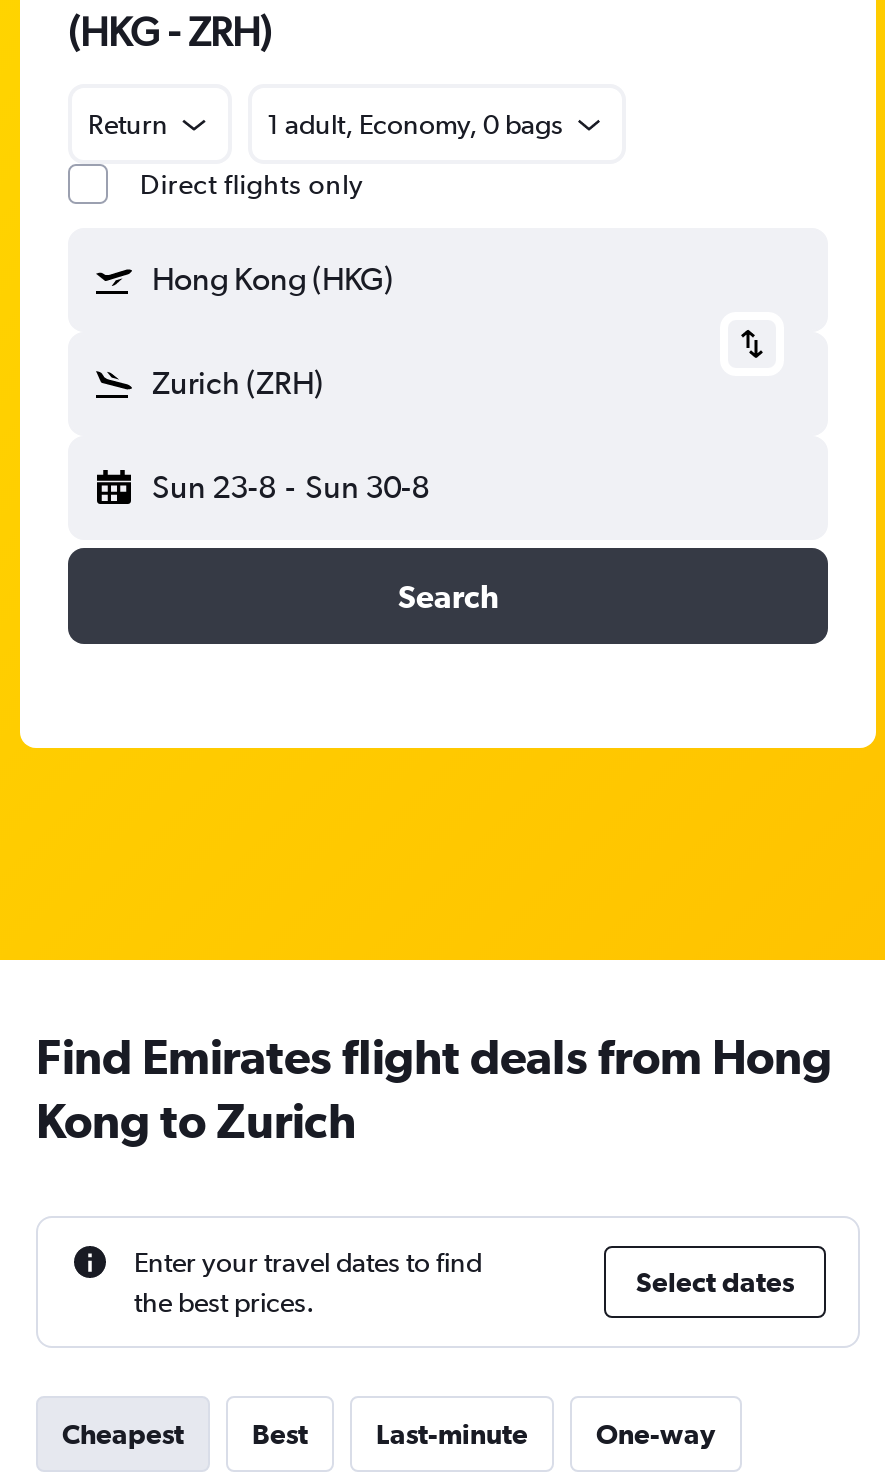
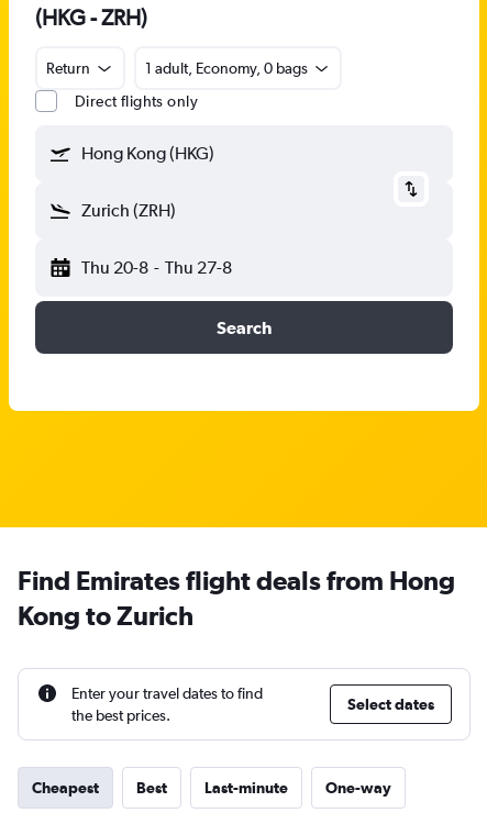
- Sun 23-8 - Sun 30-8
+ Thu 20-8 - Thu 27-8
